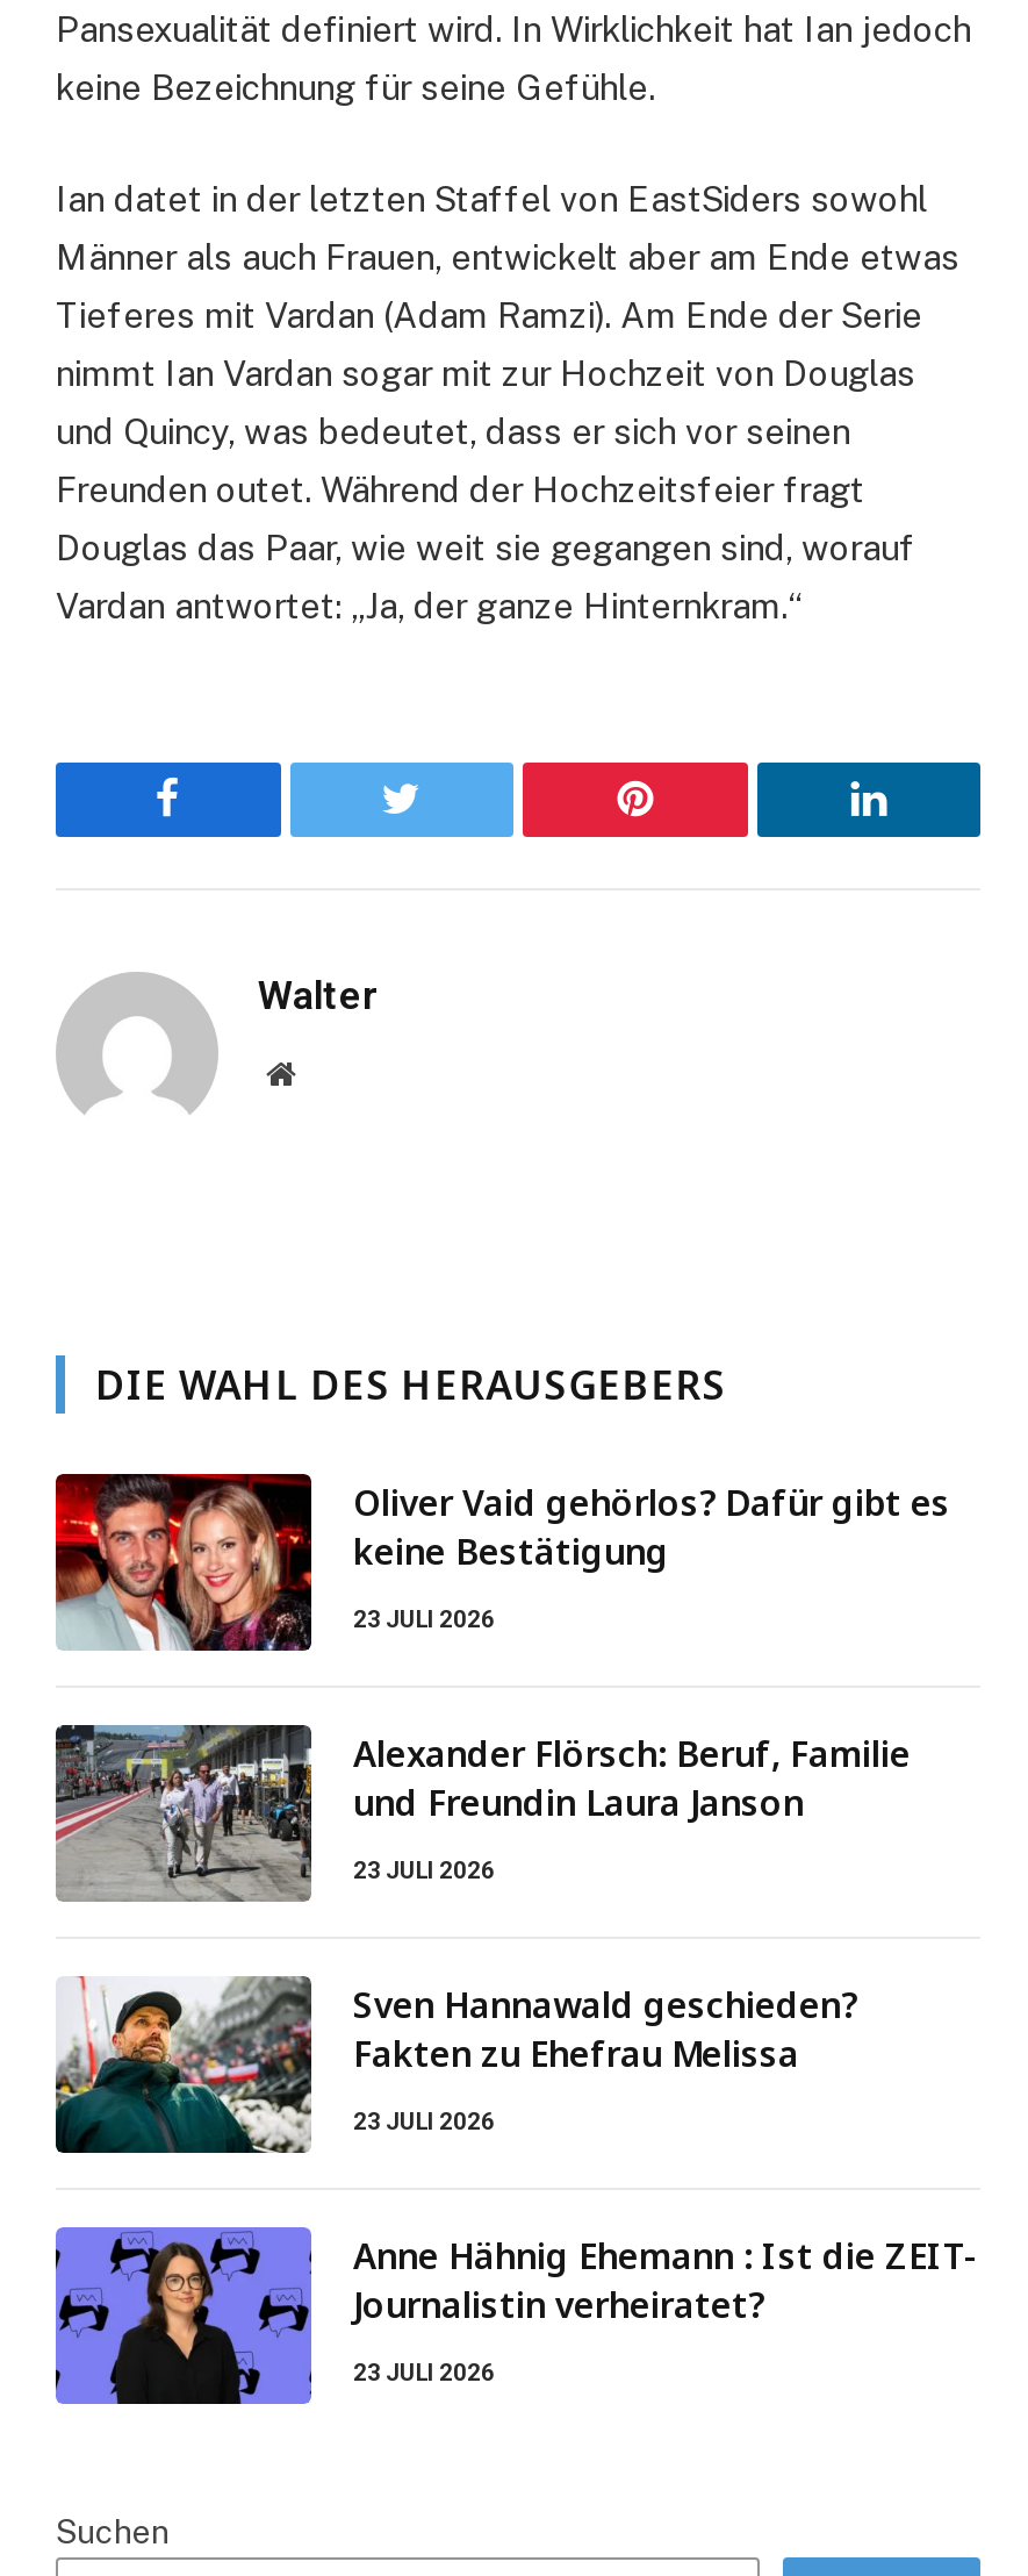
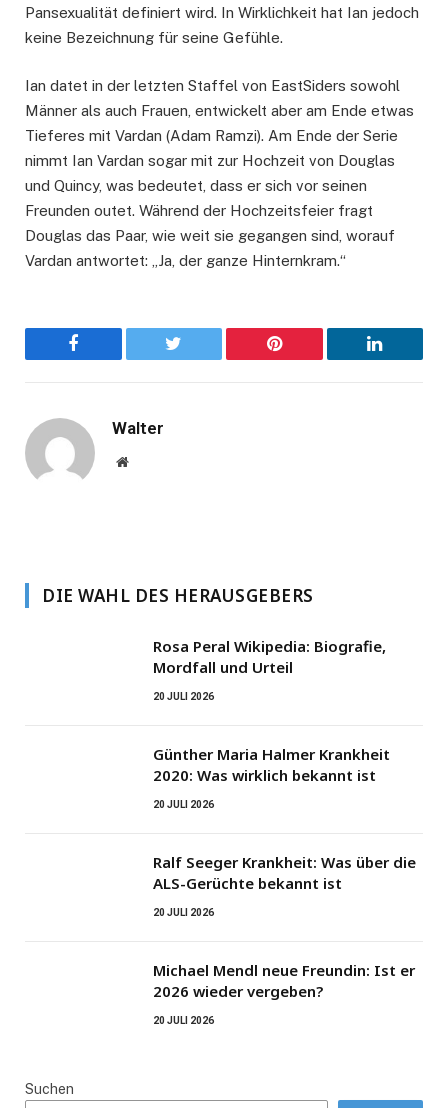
- [image]

- Oliver Vaid gehörlos? Dafür gibt es
- keine Bestätigung
+ Rosa Peral Wikipedia: Biografie,
+ Mordfall und Urteil

- 23 JULI 2026
+ 20 JULI 2026

- [image]

- Alexander Flörsch: Beruf, Familie
- und Freundin Laura Janson
+ Günther Maria Halmer Krankheit
+ 2020: Was wirklich bekannt ist

- 23 JULI 2026
+ 20 JULI 2026

- [image]

- Sven Hannawald geschieden?
- Fakten zu Ehefrau Melissa
+ Ralf Seeger Krankheit: Was über die
+ ALS-Gerüchte bekannt ist

- 23 JULI 2026
+ 20 JULI 2026

- [image]

- Anne Hähnig Ehemann : Ist die ZEIT-
- Journalistin verheiratet?
+ Michael Mendl neue Freundin: Ist er
+ 2026 wieder vergeben?

- 23 JULI 2026
+ 20 JULI 2026
